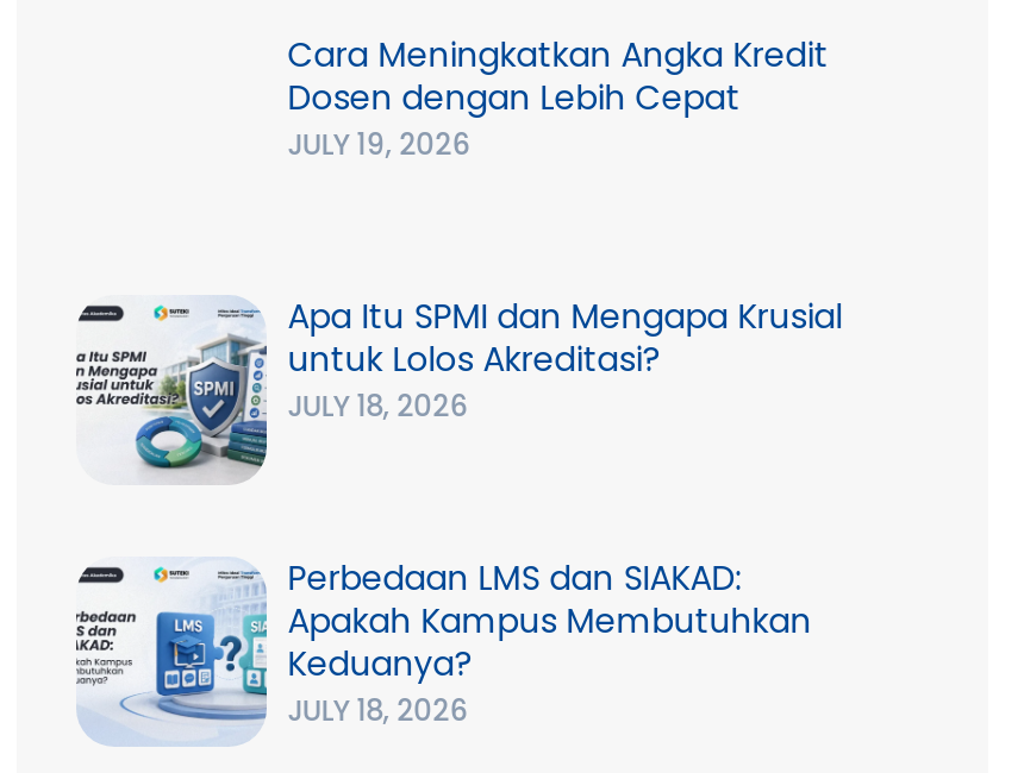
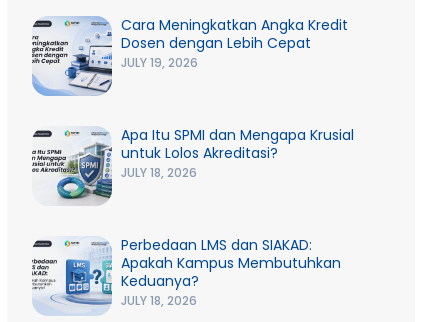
+ [image]
